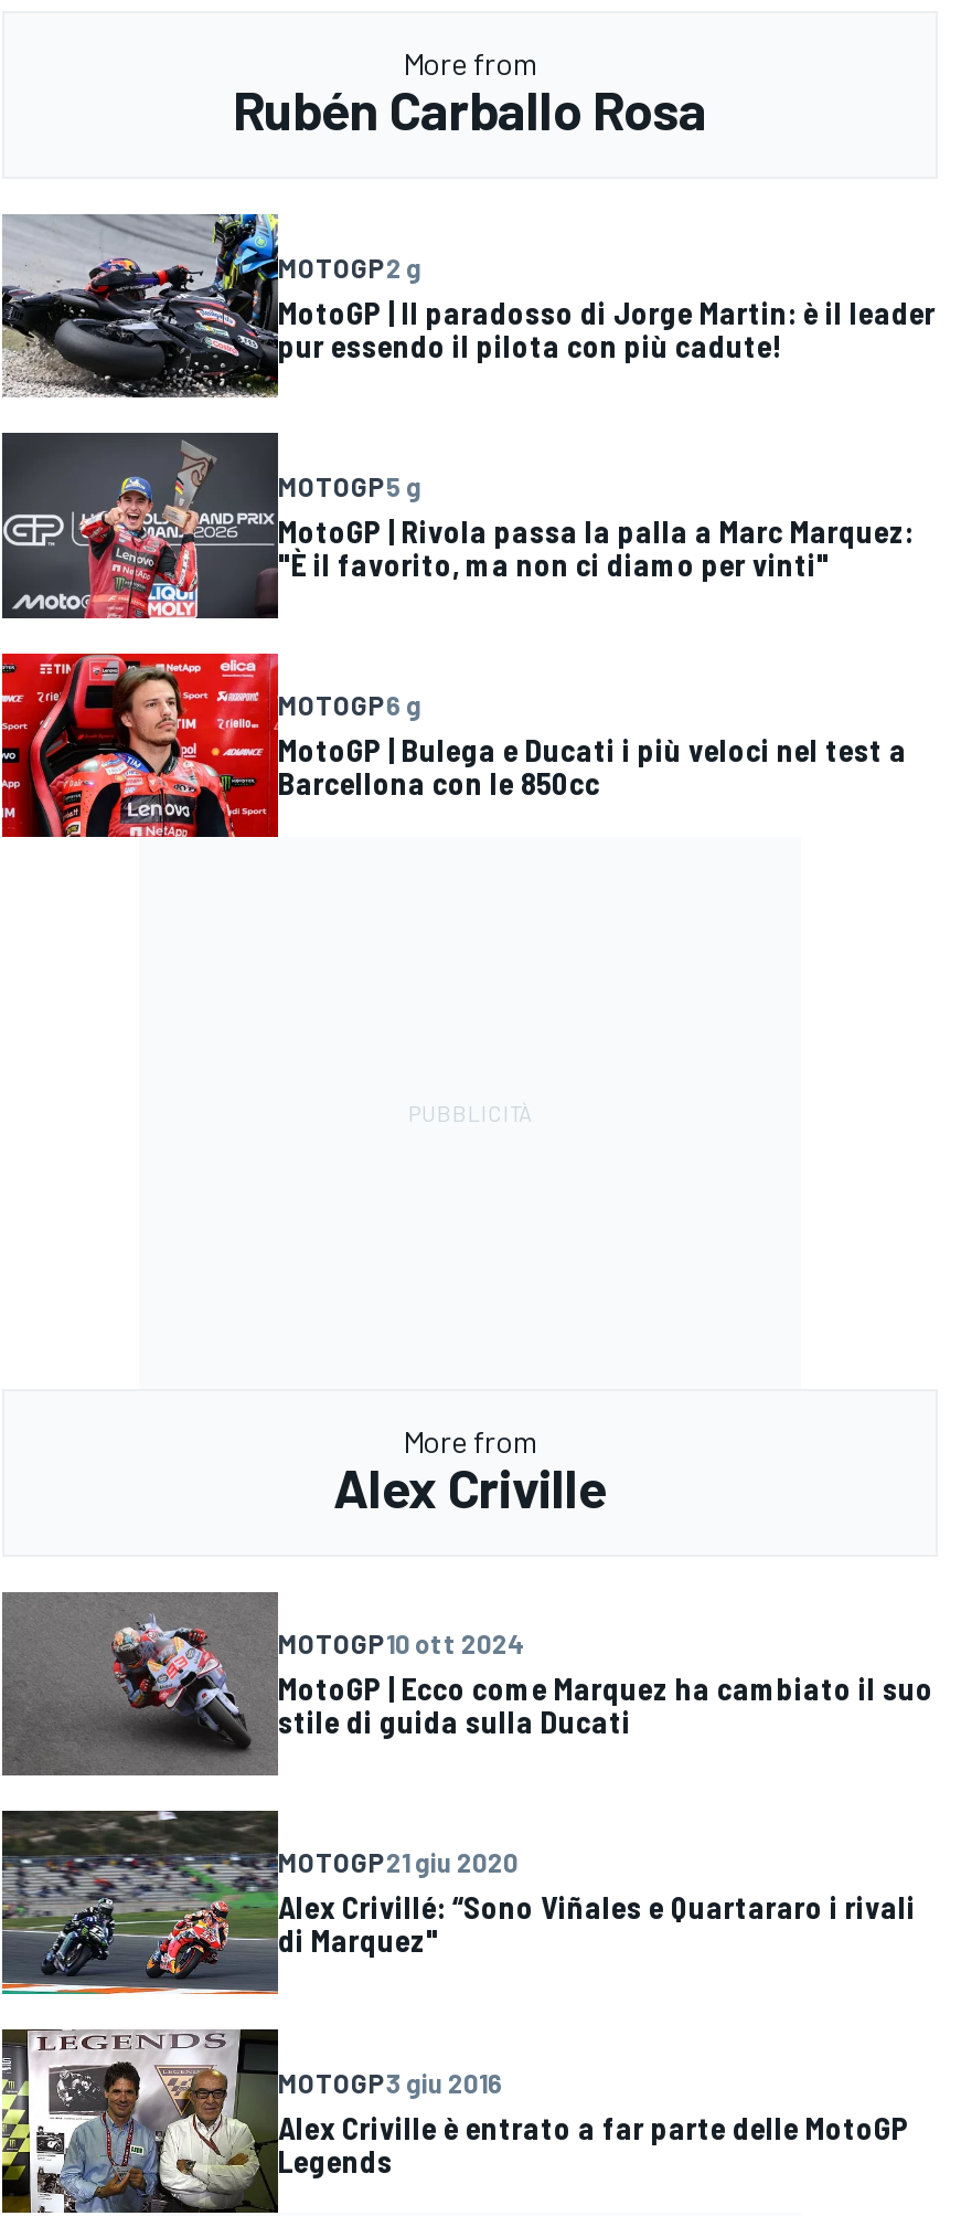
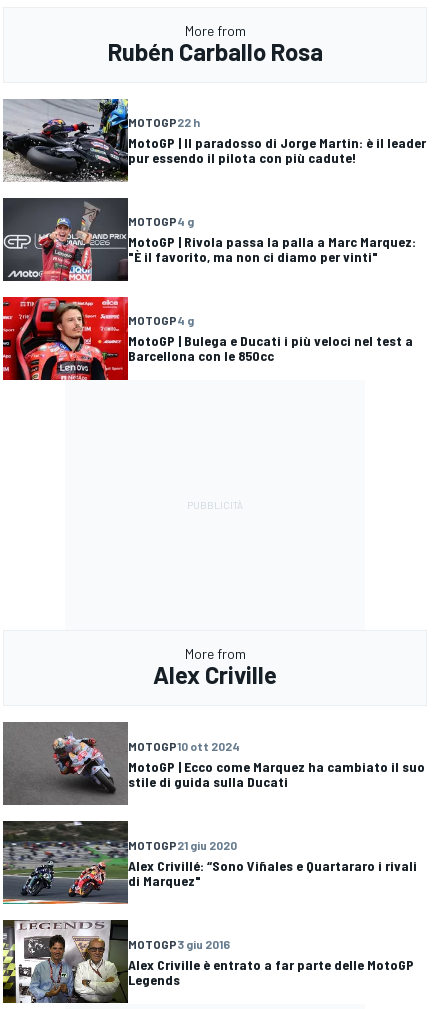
- MOTOGP2 g
+ MOTOGP22 h

- MOTOGP5 g
+ MOTOGP4 g

- MOTOGP6 g
+ MOTOGP4 g
